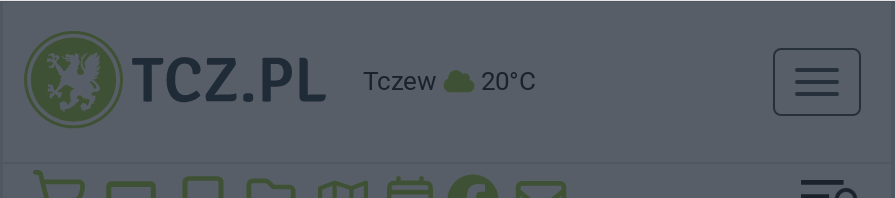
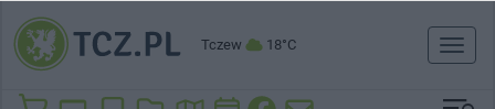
- Tczew 20°C
+ Tczew 18°C
